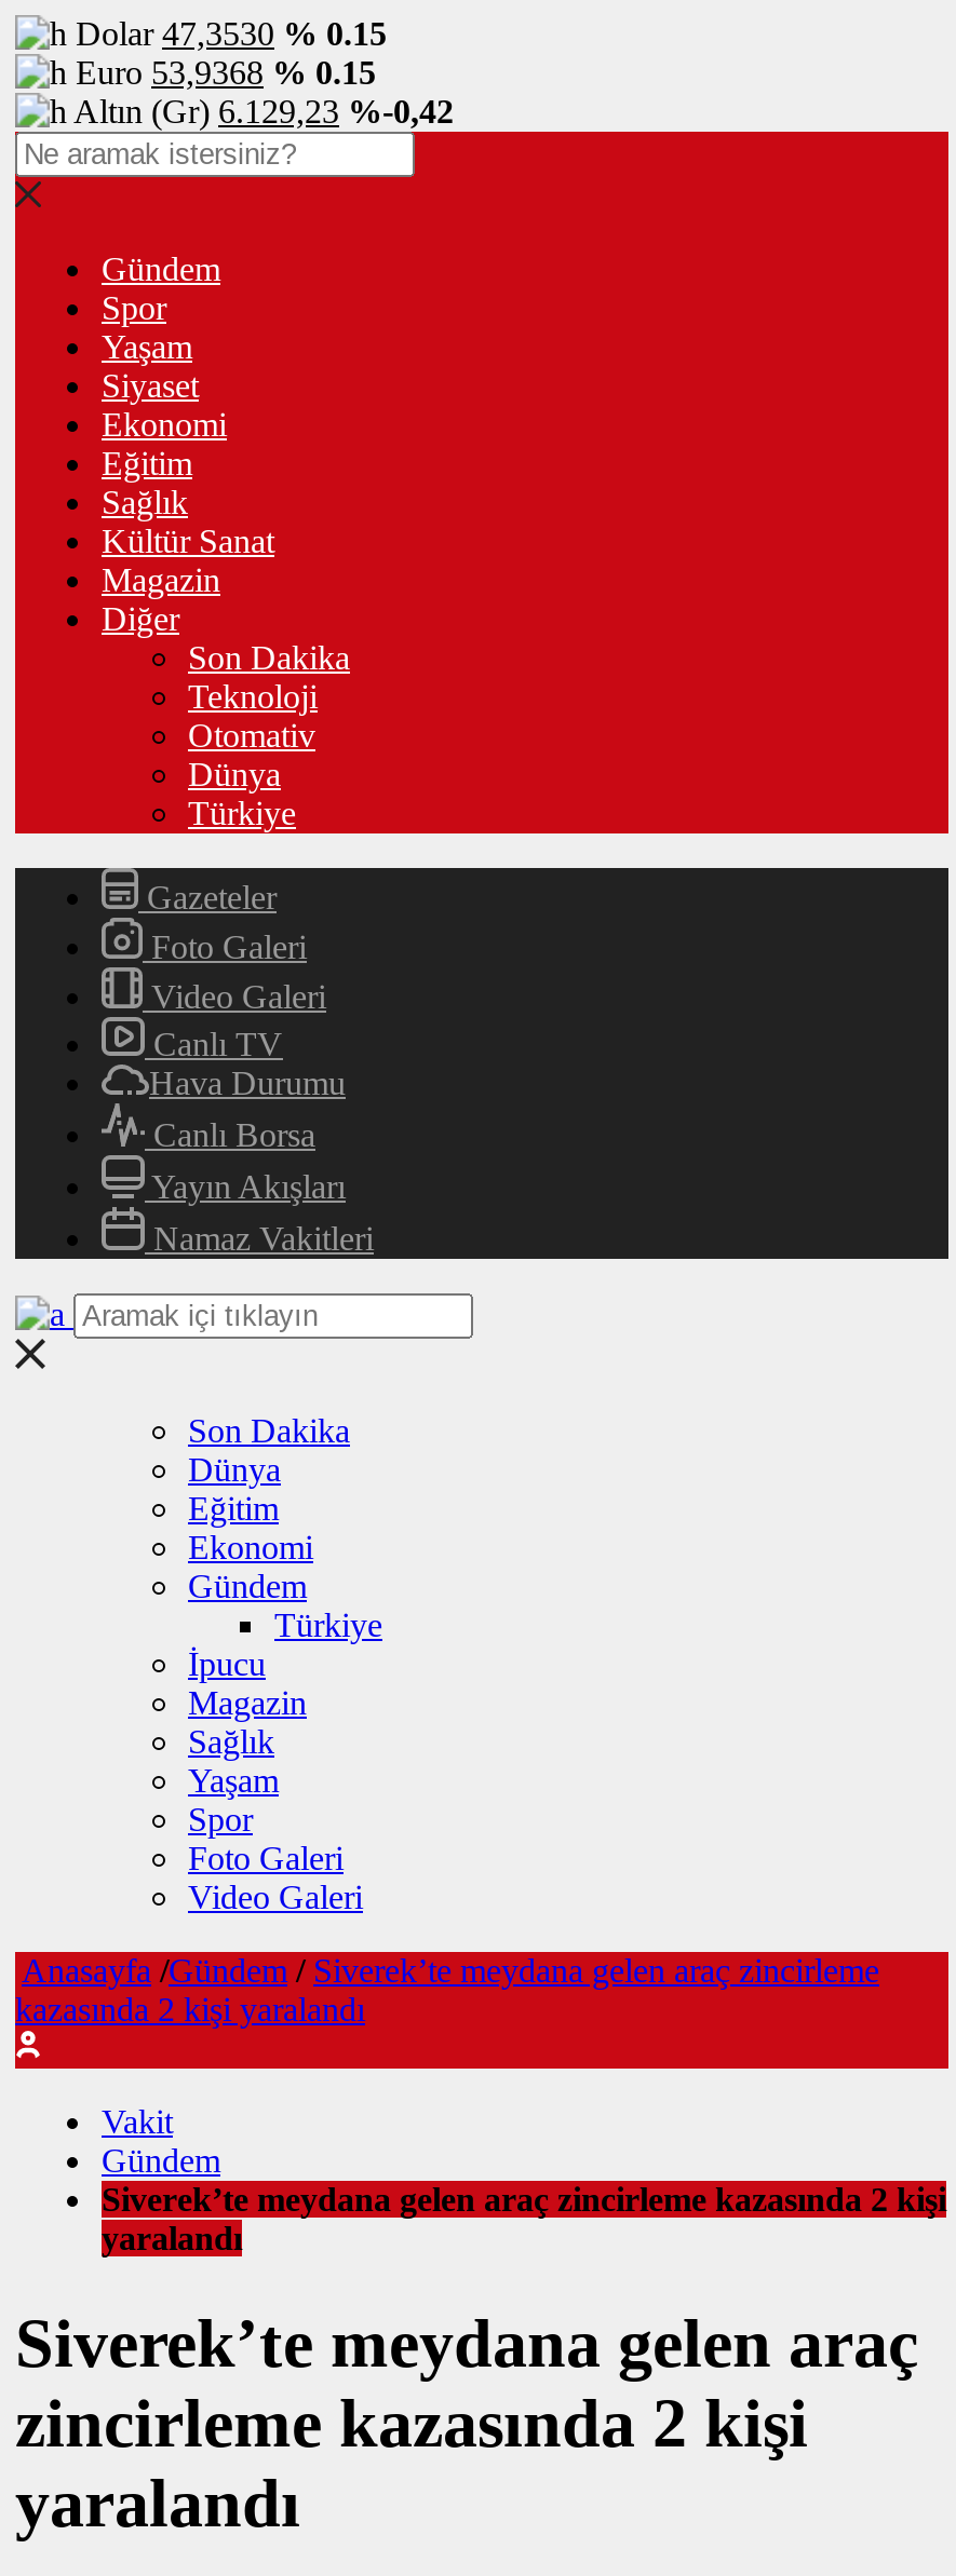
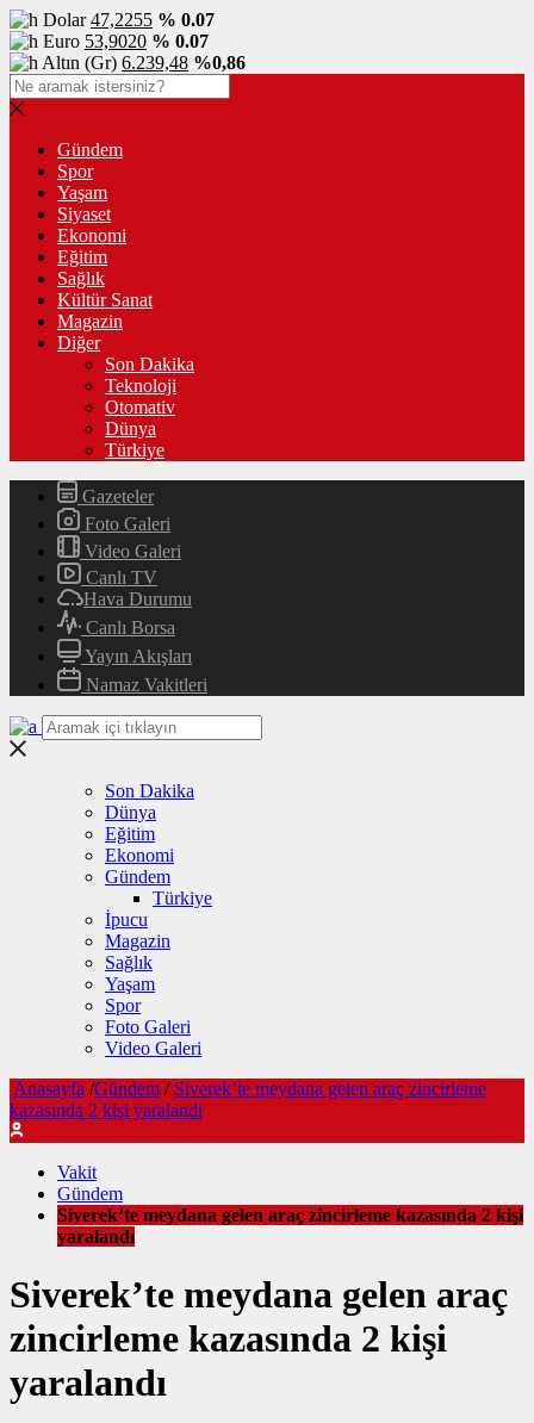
- Dolar 47,3530 % 0.15
+ Dolar 47,2255 % 0.07

- Euro 53,9368 % 0.15
+ Euro 53,9020 % 0.07

- Altın (Gr) 6.129,23 %-0,42
+ Altın (Gr) 6.239,48 %0,86
